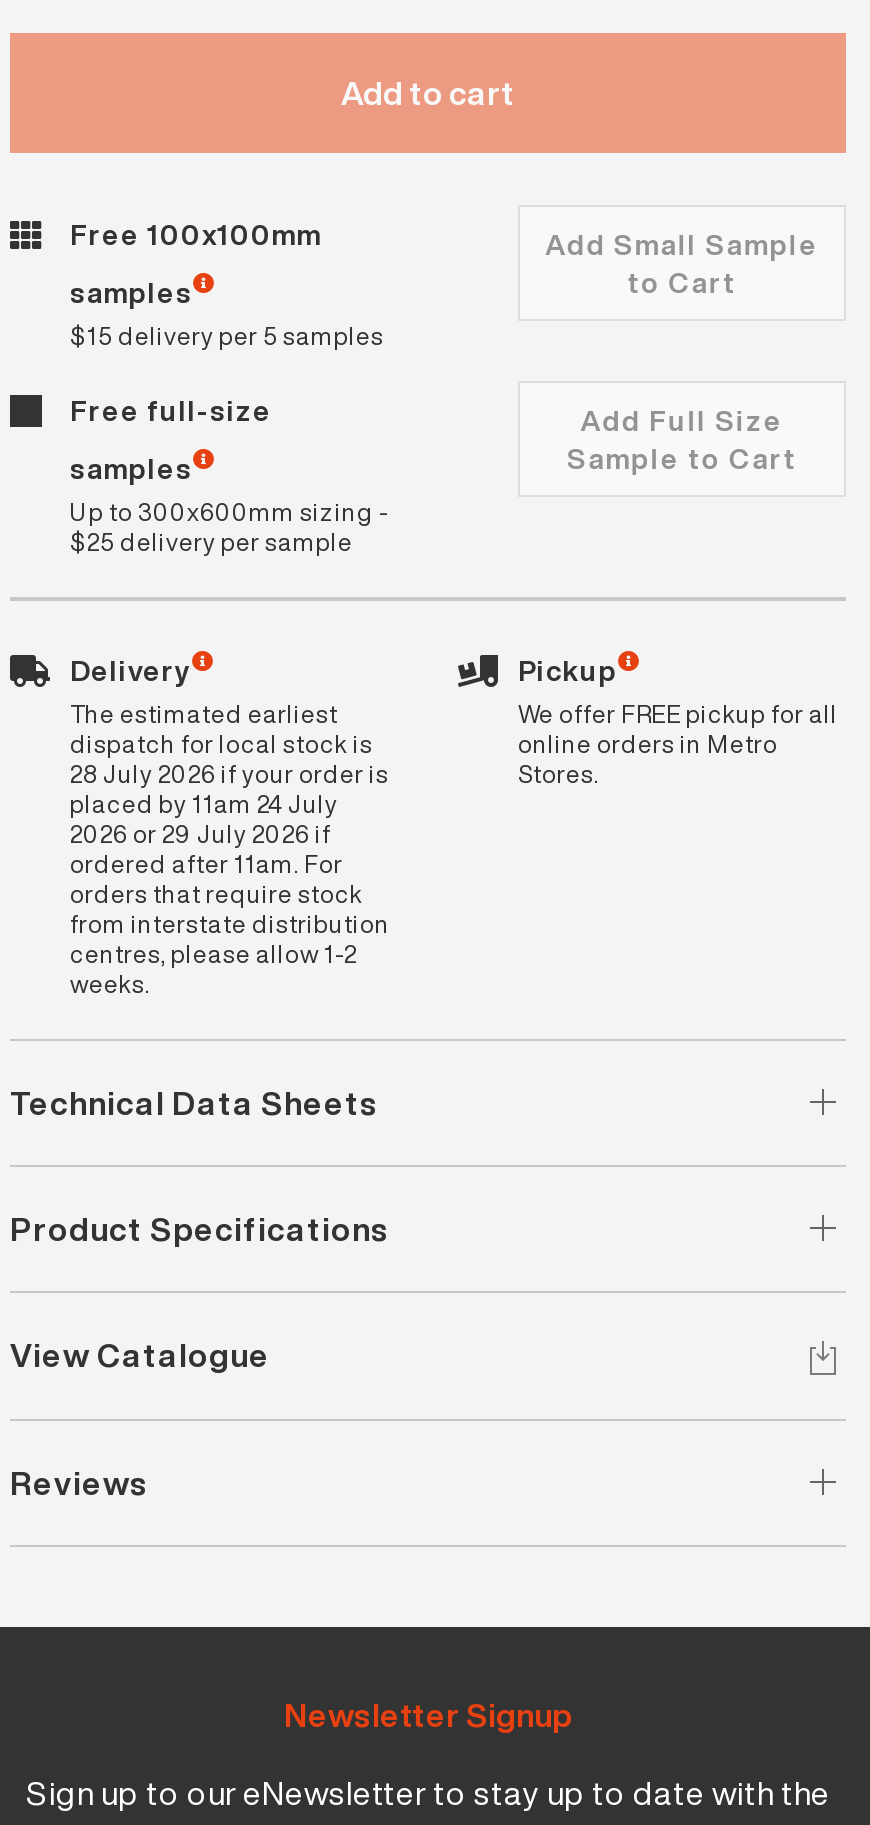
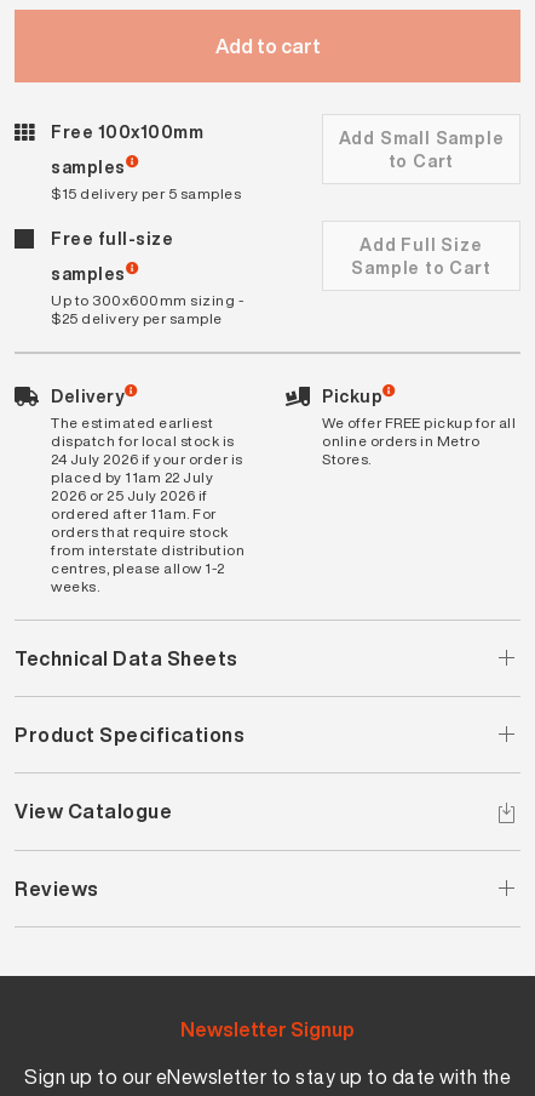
- 28 July 2026 if your order is
+ 24 July 2026 if your order is

- placed by 11am 24 July
+ placed by 11am 22 July

- 2026 or 29 July 2026 if
+ 2026 or 25 July 2026 if
